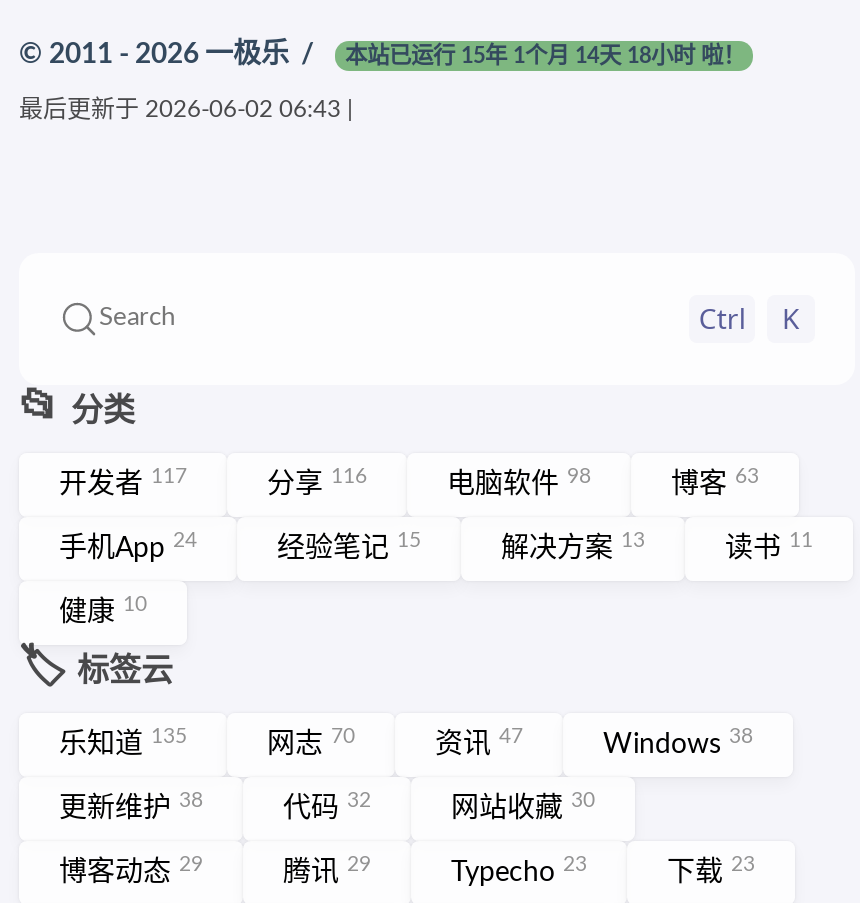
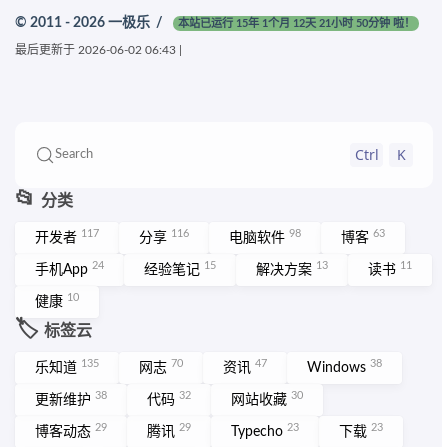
- 本站已运行 15年 1个月 14天 18小时 啦！
+ 本站已运行 15年 1个月 12天 21小时 50分钟 啦！
